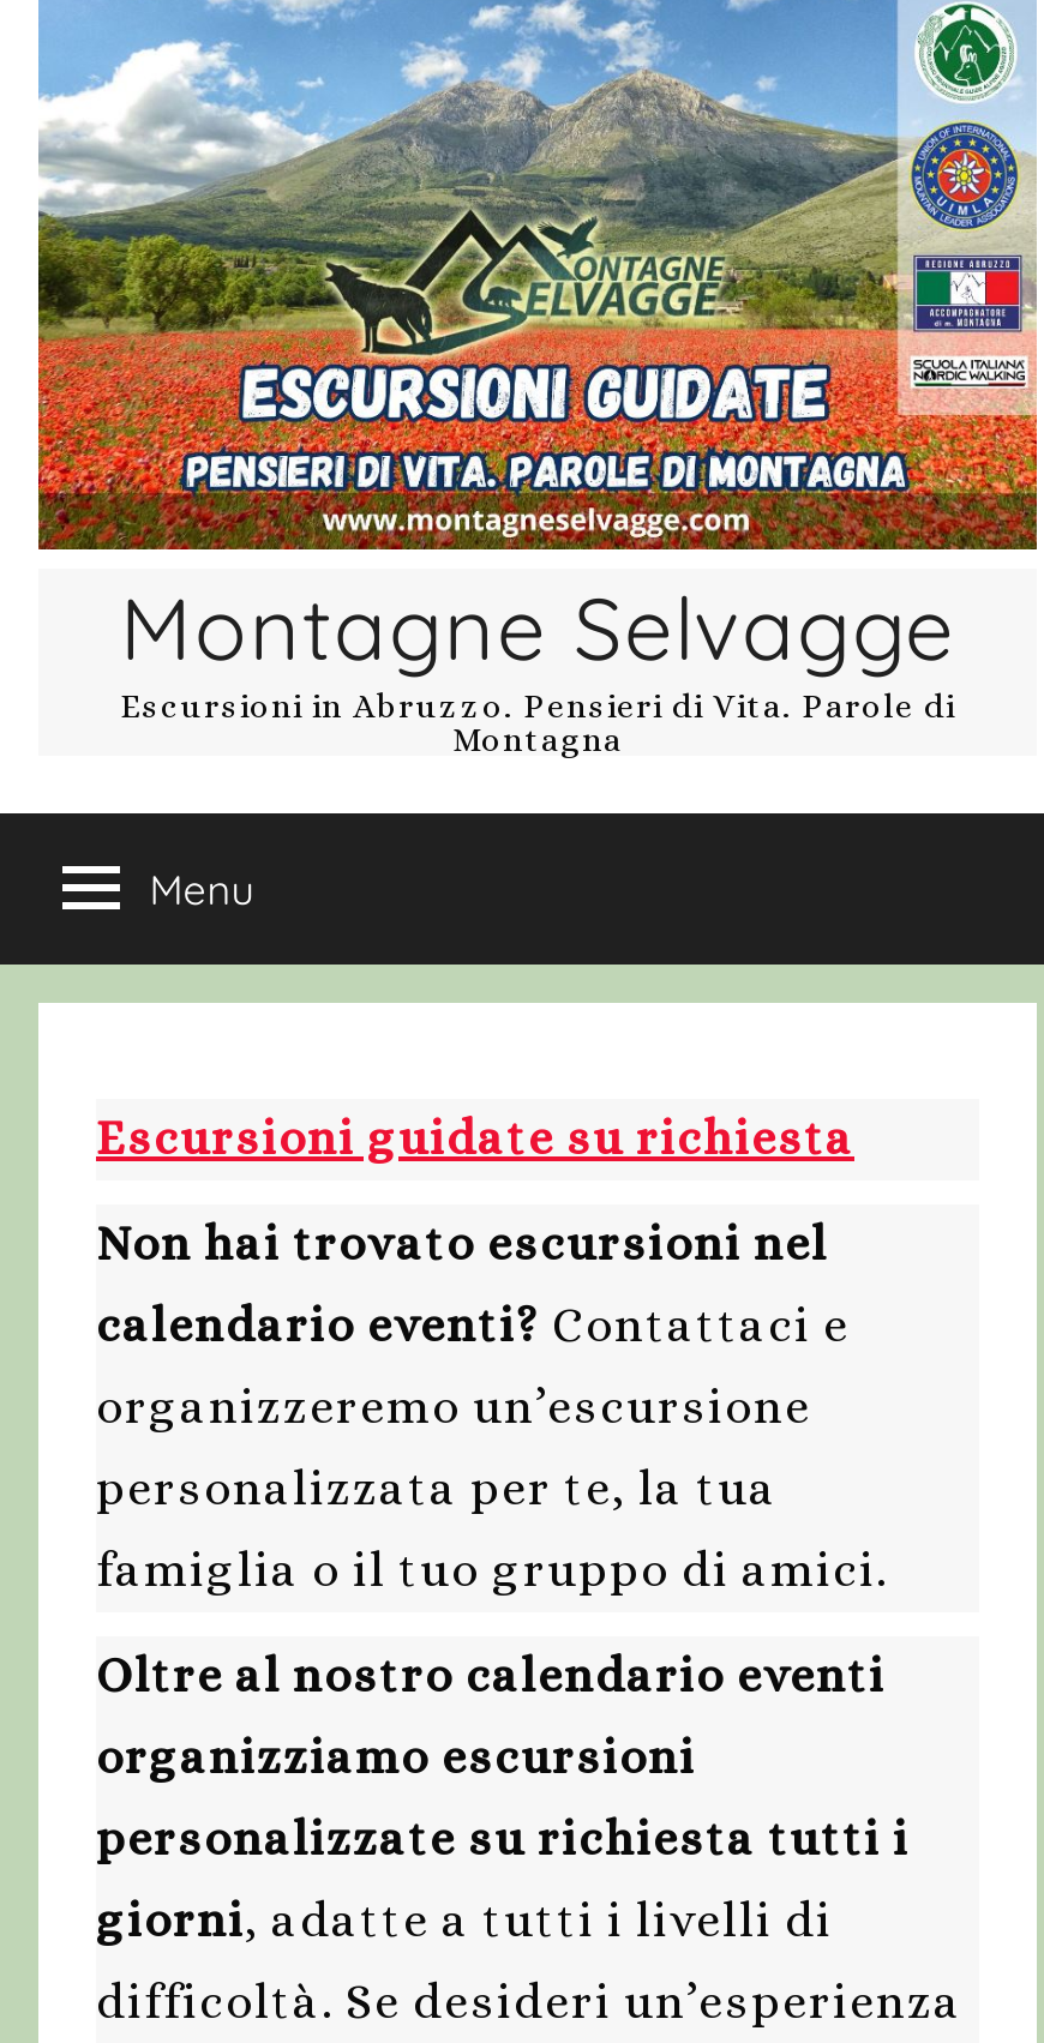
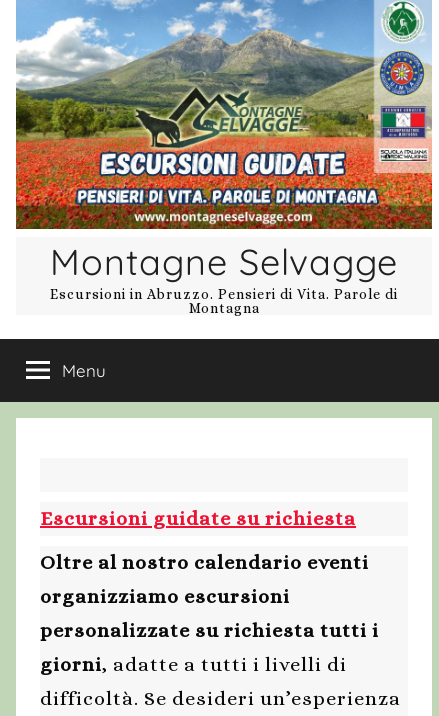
moved down: Escursioni guidate su richiesta

- Non hai trovato escursioni nel
- calendario eventi? Contattaci e
- organizzeremo un’escursione
- personalizzata per te, la tua
- famiglia o il tuo gruppo di amici.
